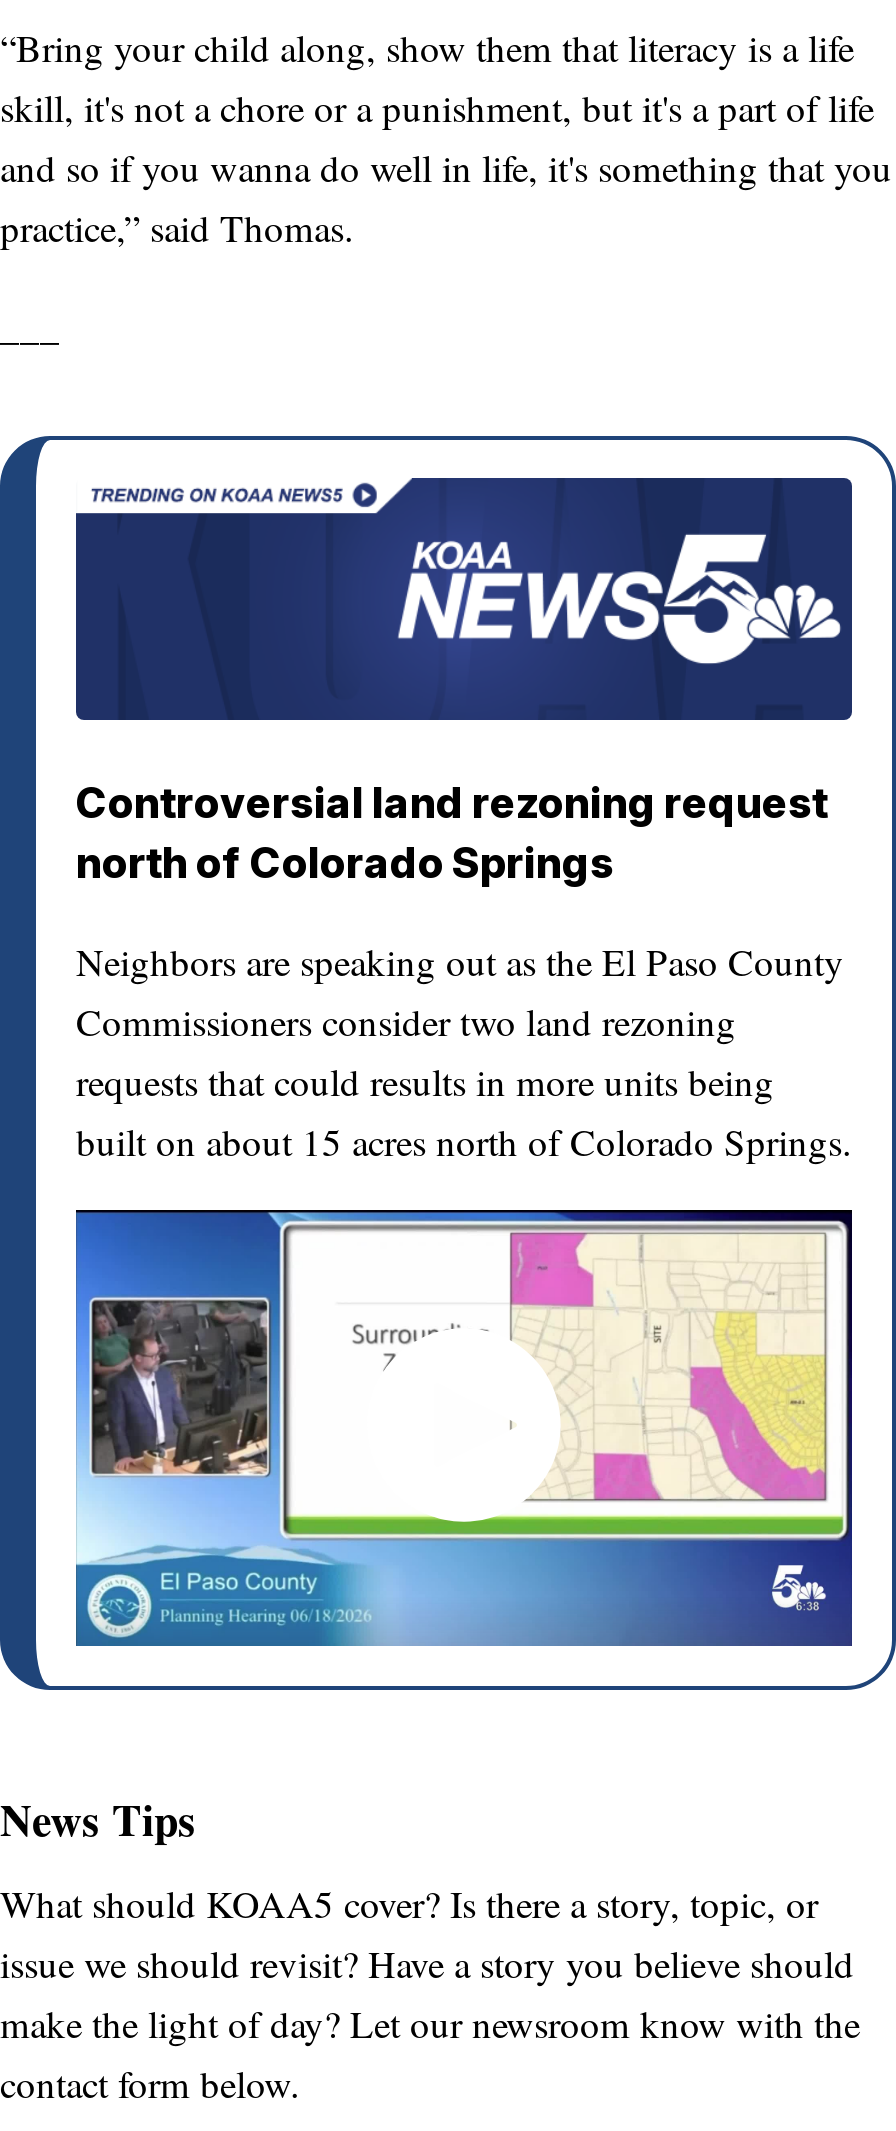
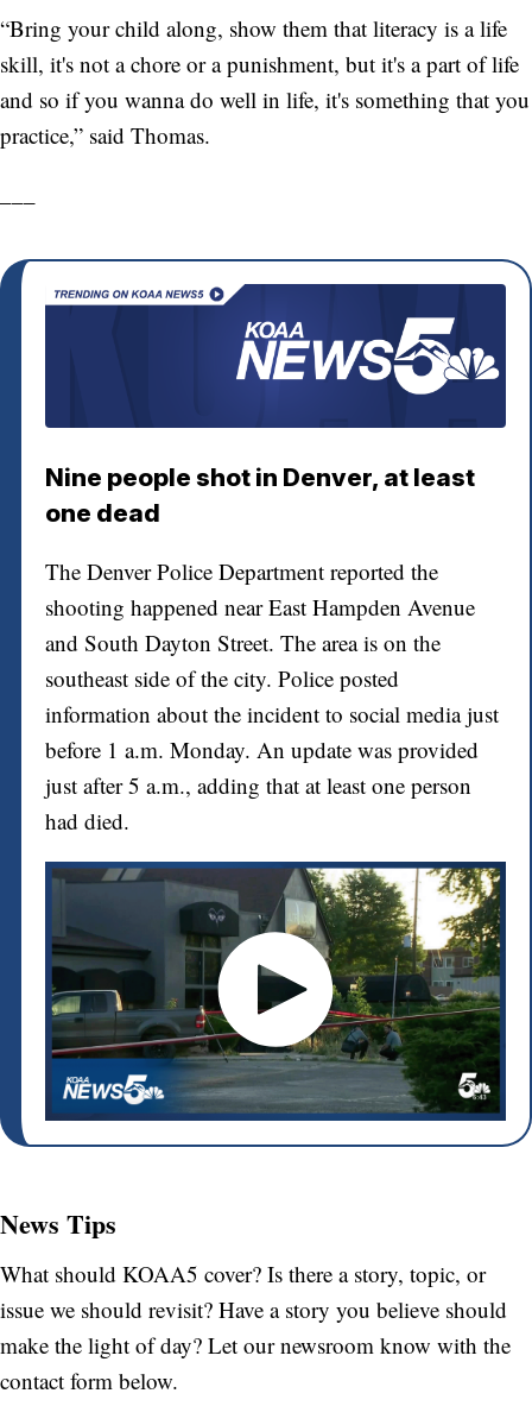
- Controversial land rezoning request
- north of Colorado Springs
+ Nine people shot in Denver, at least
+ one dead

- Neighbors are speaking out as the El Paso County
- Commissioners consider two land rezoning
- requests that could results in more units being
- built on about 15 acres north of Colorado Springs.
+ The Denver Police Department reported the
+ shooting happened near East Hampden Avenue
+ and South Dayton Street. The area is on the
+ southeast side of the city. Police posted
+ information about the incident to social media just
+ before 1 a.m. Monday. An update was provided
+ just after 5 a.m., adding that at least one person
+ had died.

- [image]
+ [image]
